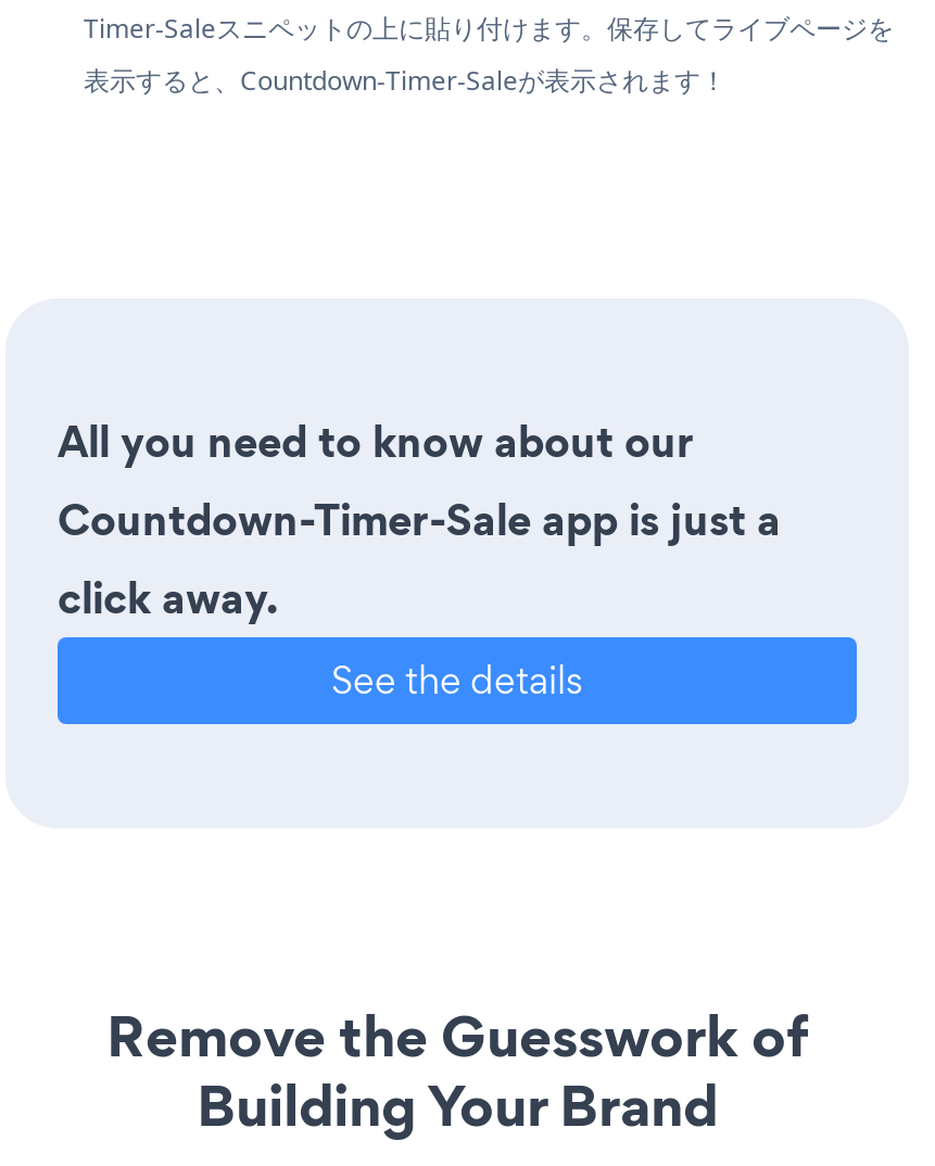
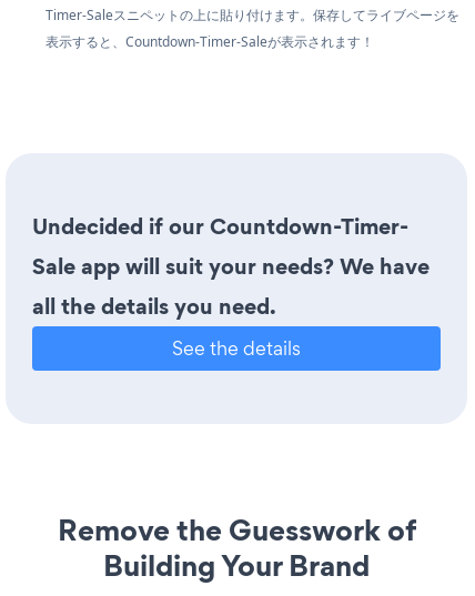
- All you need to know about our
- Countdown-Timer-Sale app is just a
- click away.
+ Undecided if our Countdown-Timer-
+ Sale app will suit your needs? We have
+ all the details you need.
